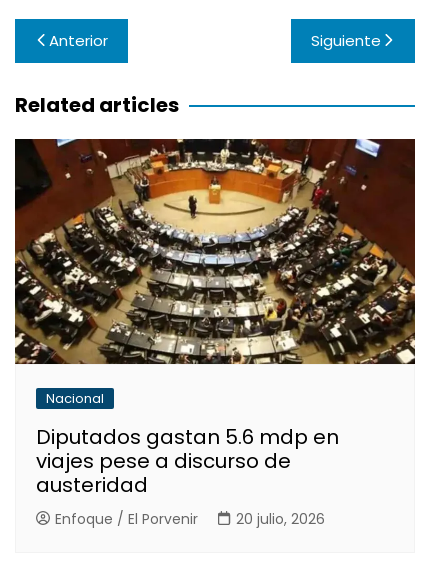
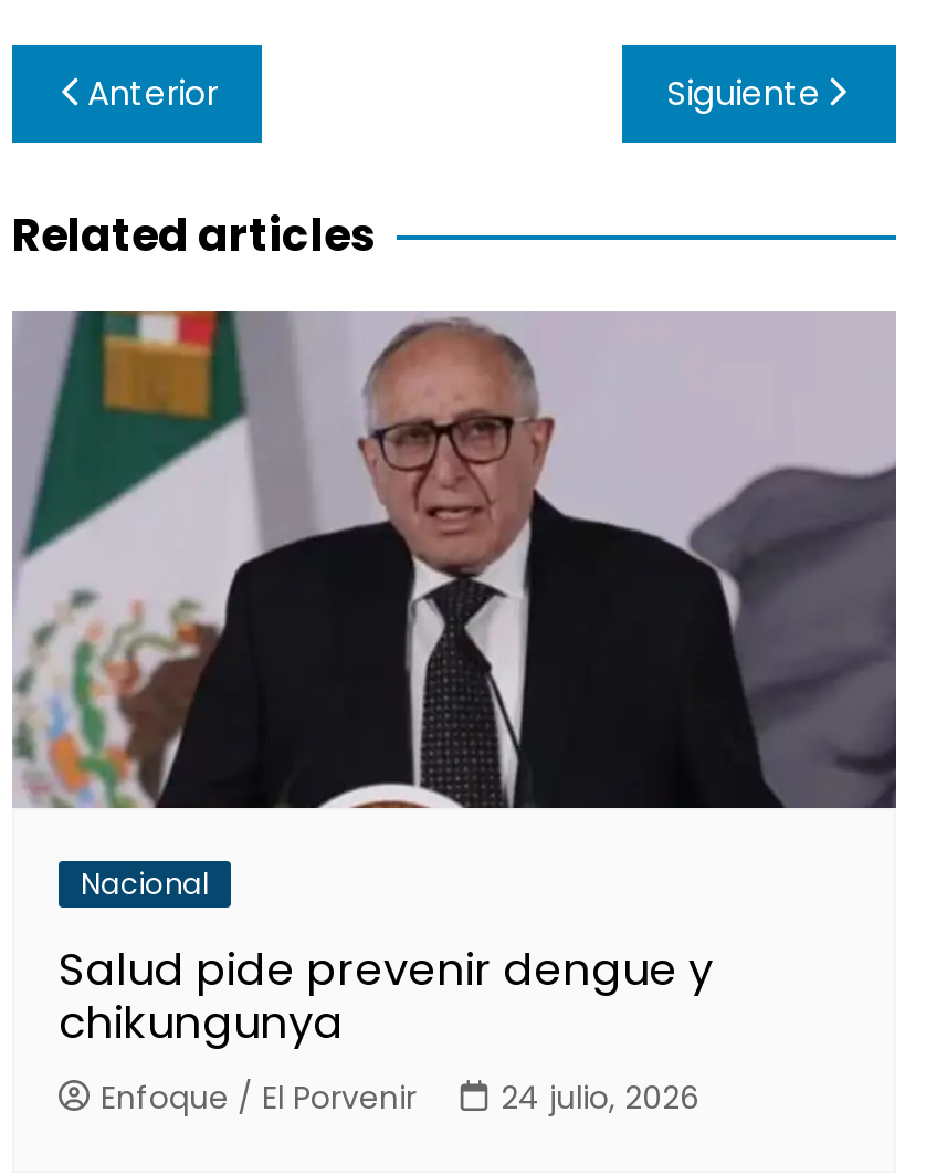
- [image]
+ [image]

- Diputados gastan 5.6 mdp en
- viajes pese a discurso de
- austeridad
+ Salud pide prevenir dengue y
+ chikungunya

- Enfoque / El Porvenir 20 julio, 2026
+ Enfoque / El Porvenir 24 julio, 2026
